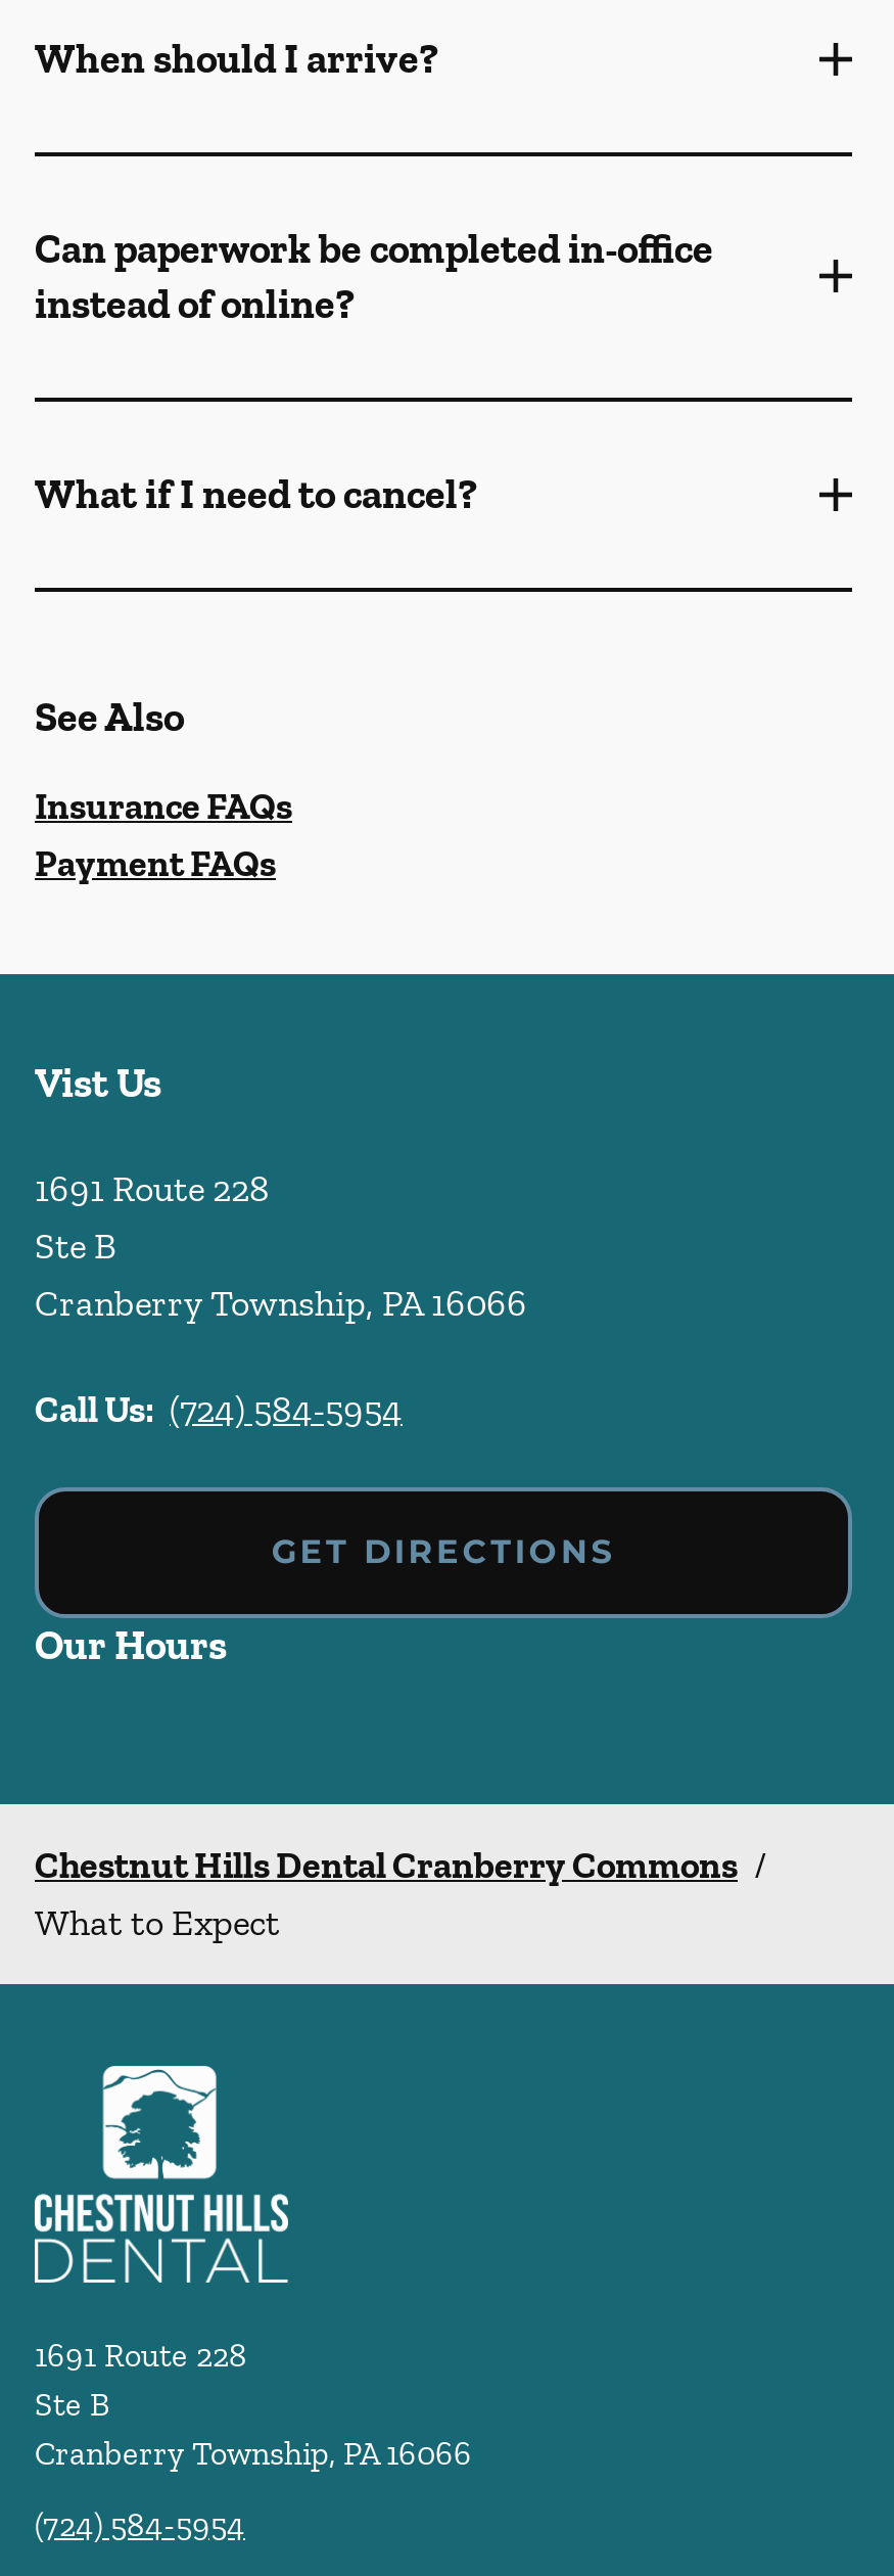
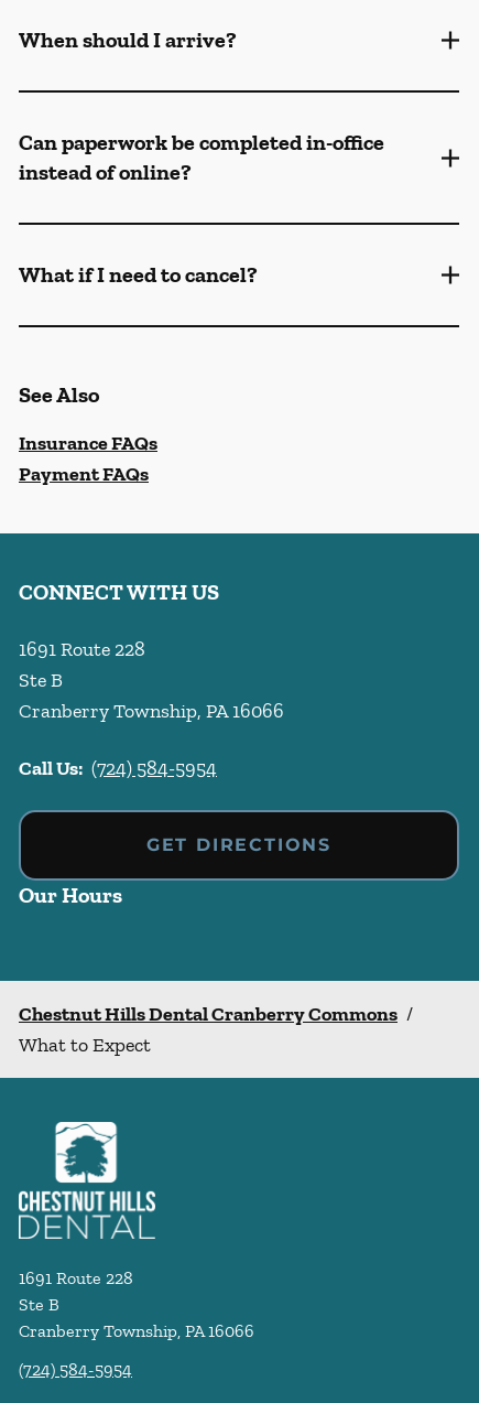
- Vist Us
+ CONNECT WITH US
